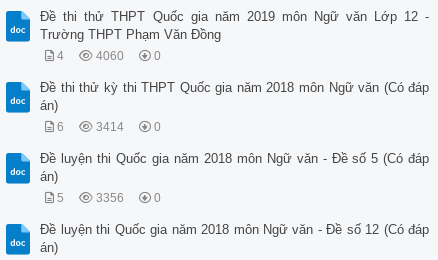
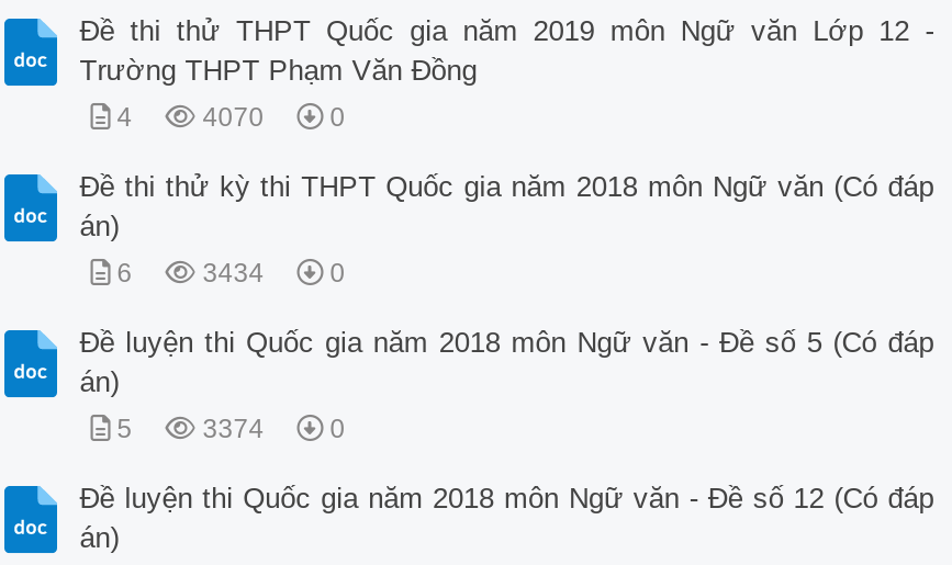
- 4060
+ 4070

- 3414
+ 3434

- 3356
+ 3374
